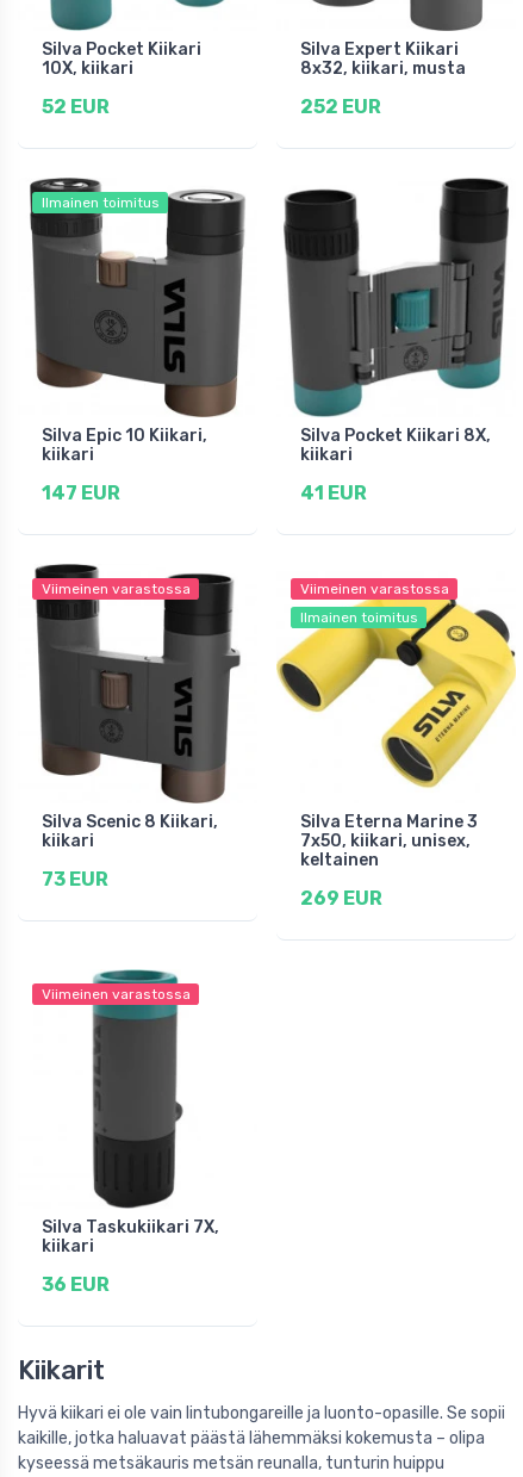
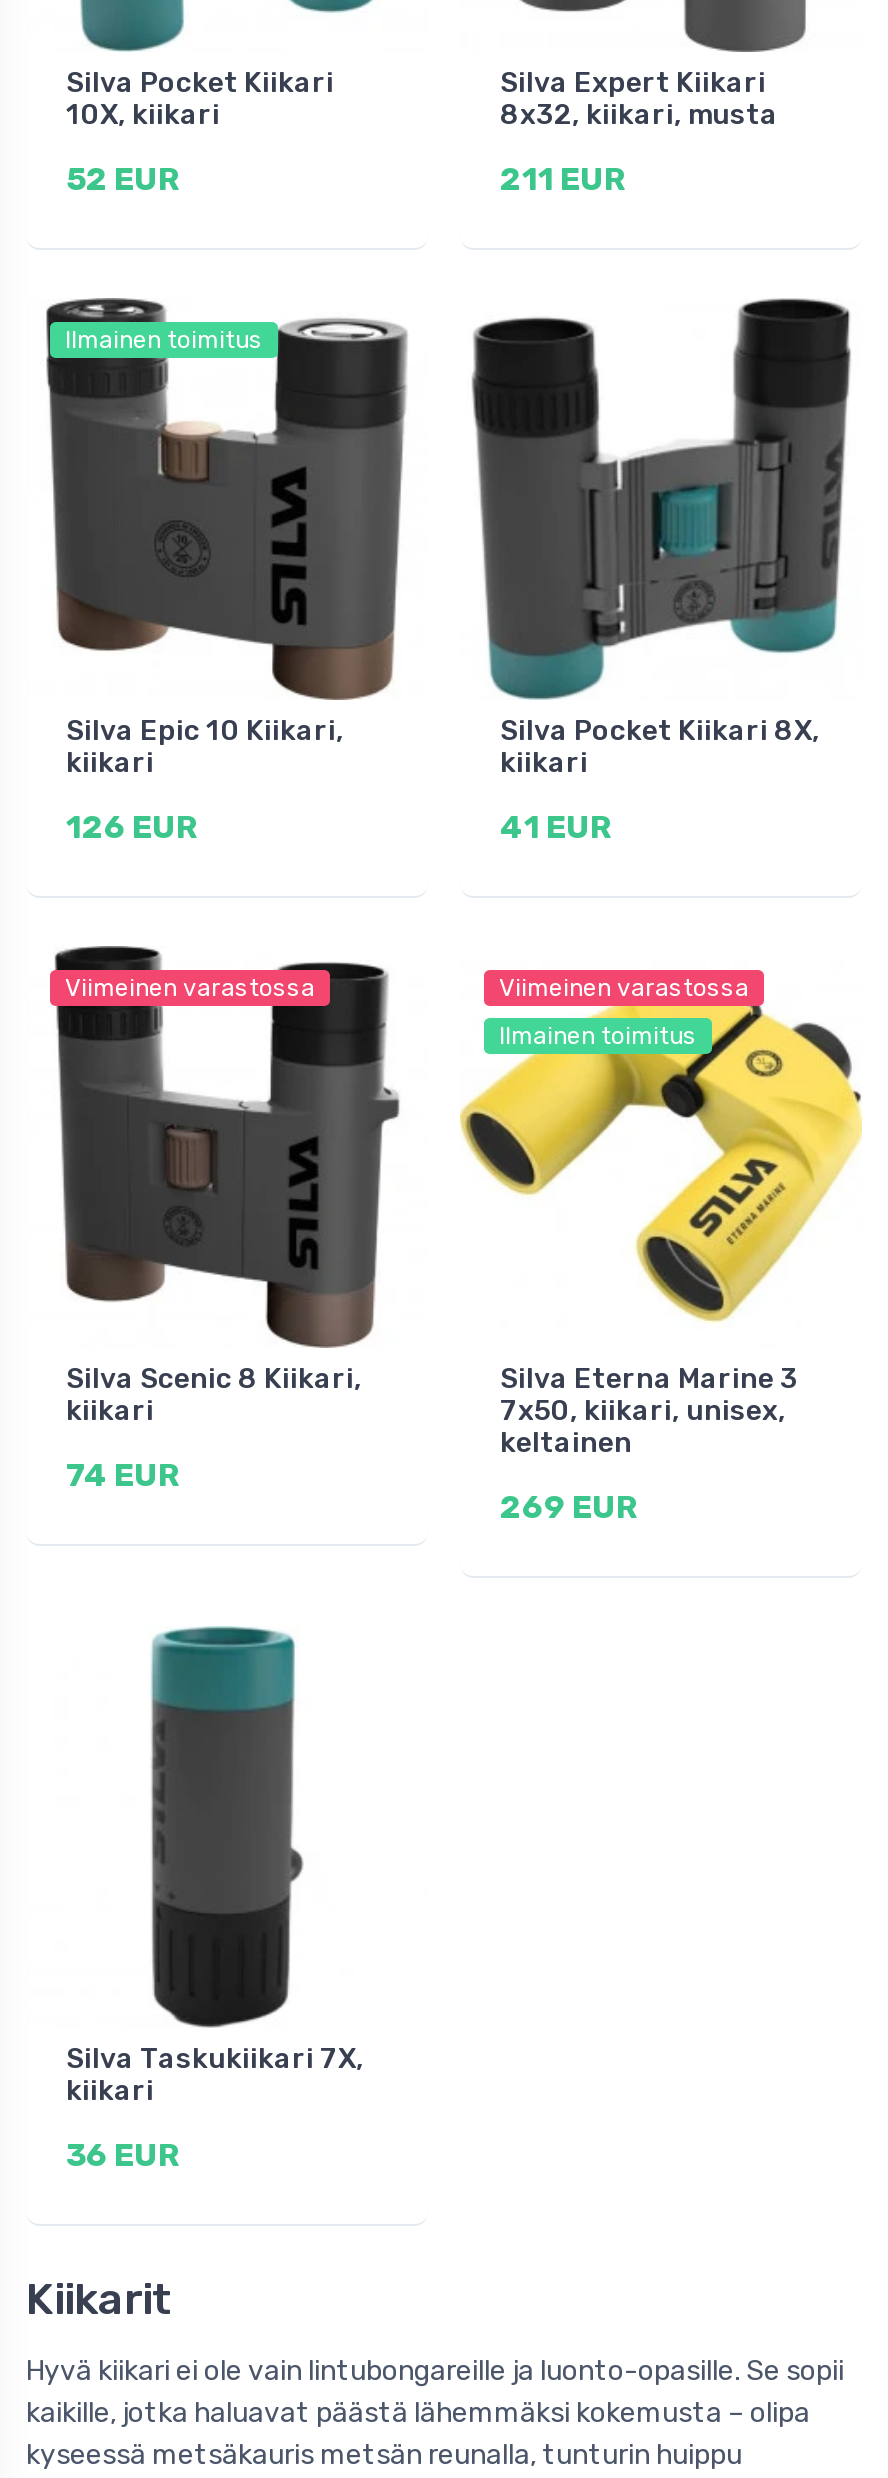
- 252 EUR
+ 211 EUR

- 147 EUR
+ 126 EUR

- 73 EUR
+ 74 EUR

- Viimeinen varastossa
